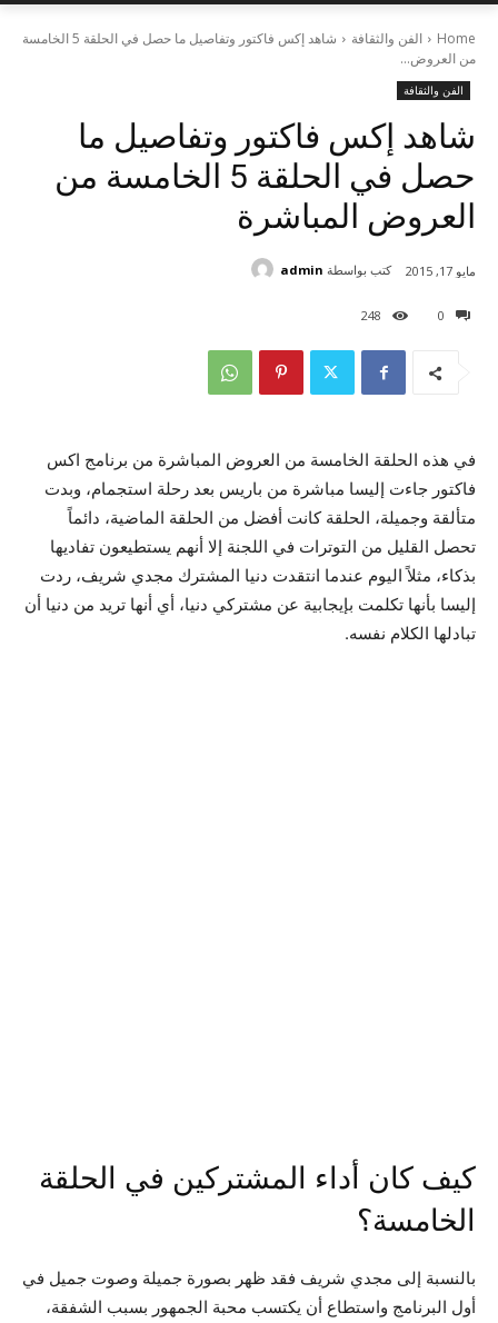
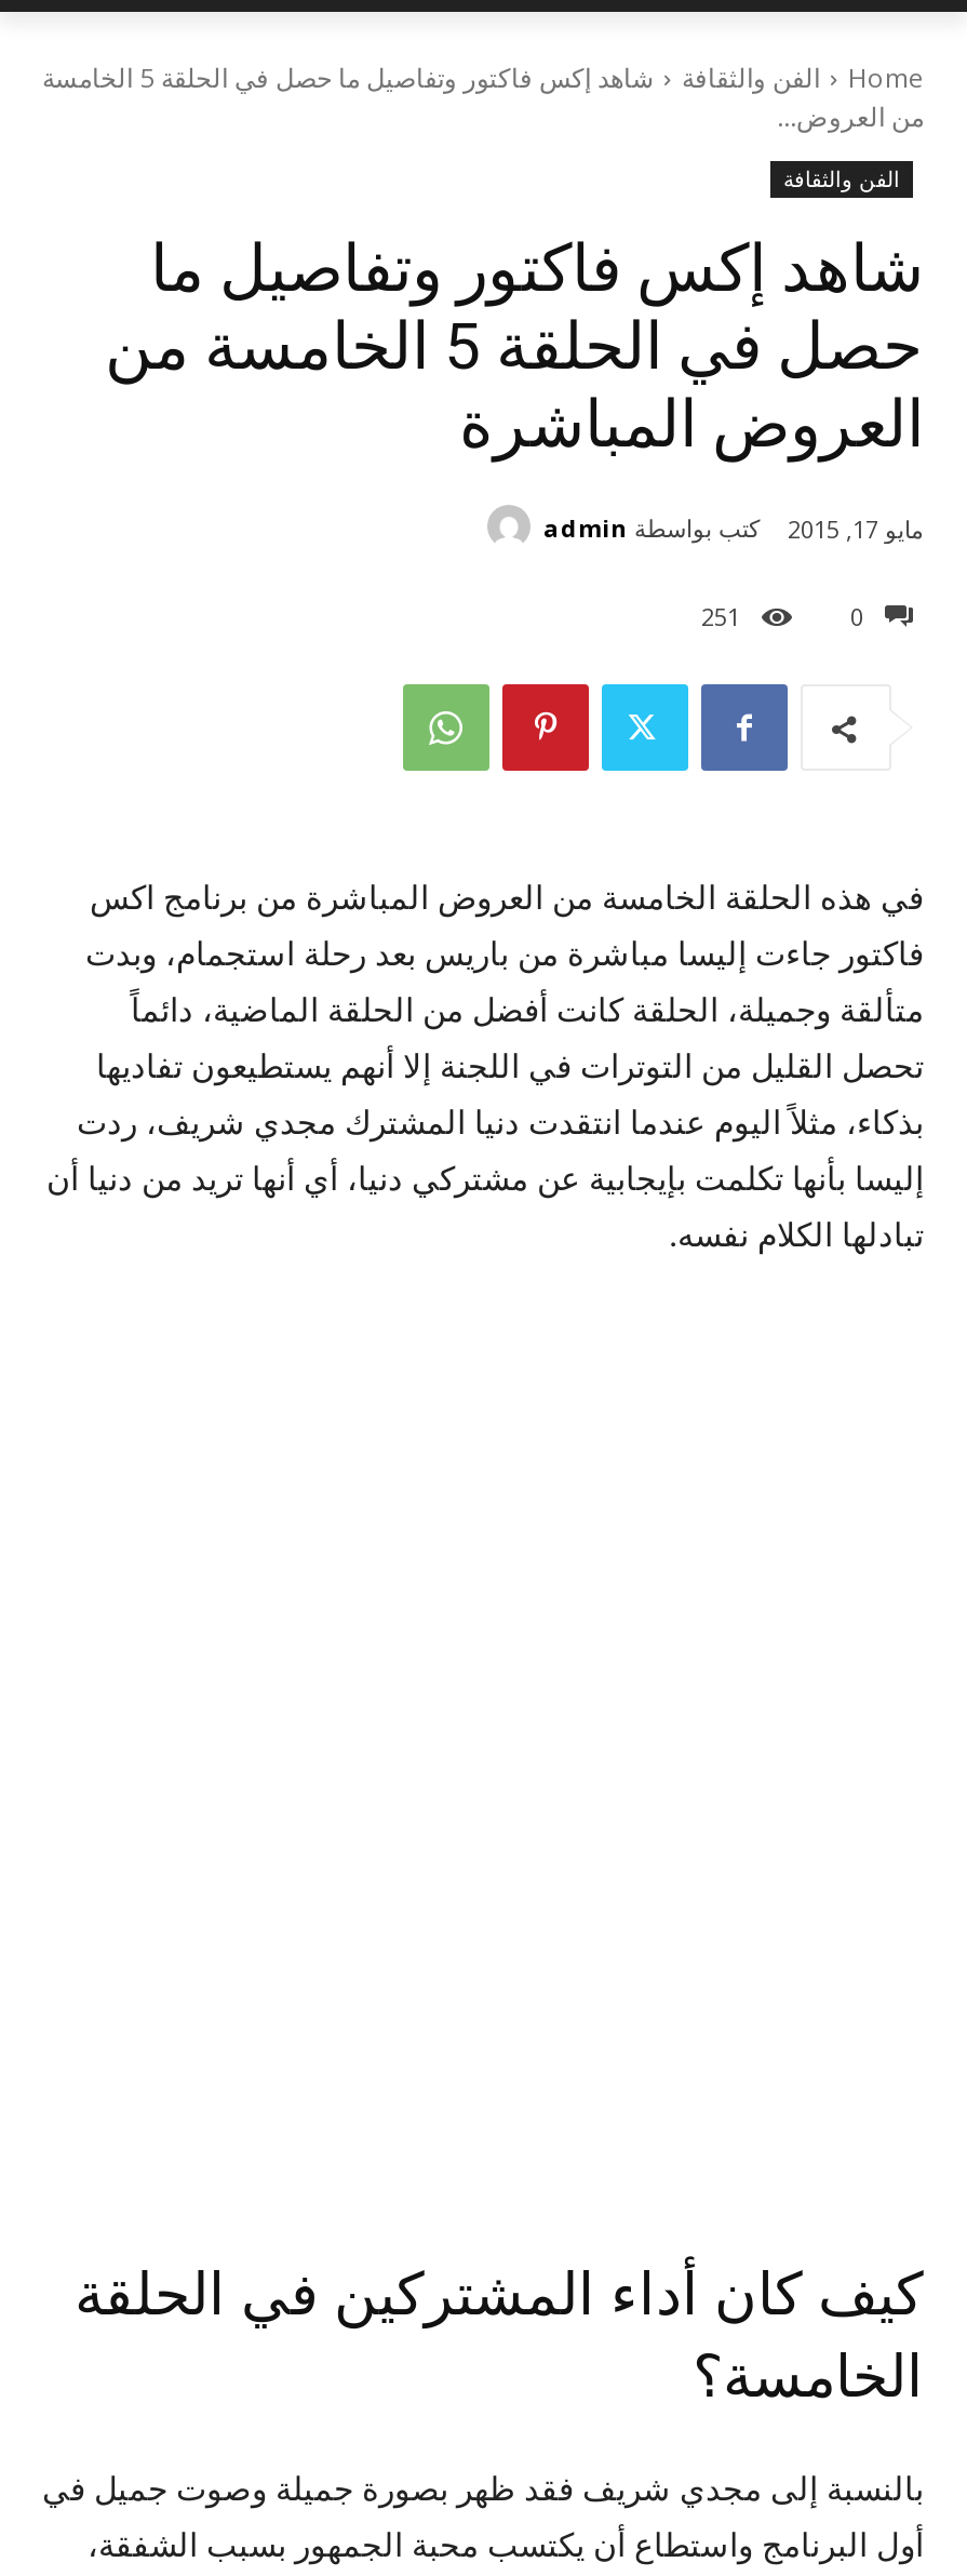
- 248
+ 251
